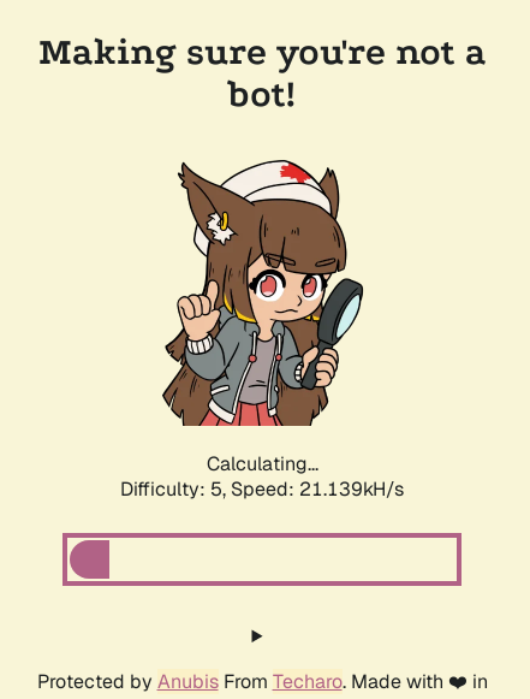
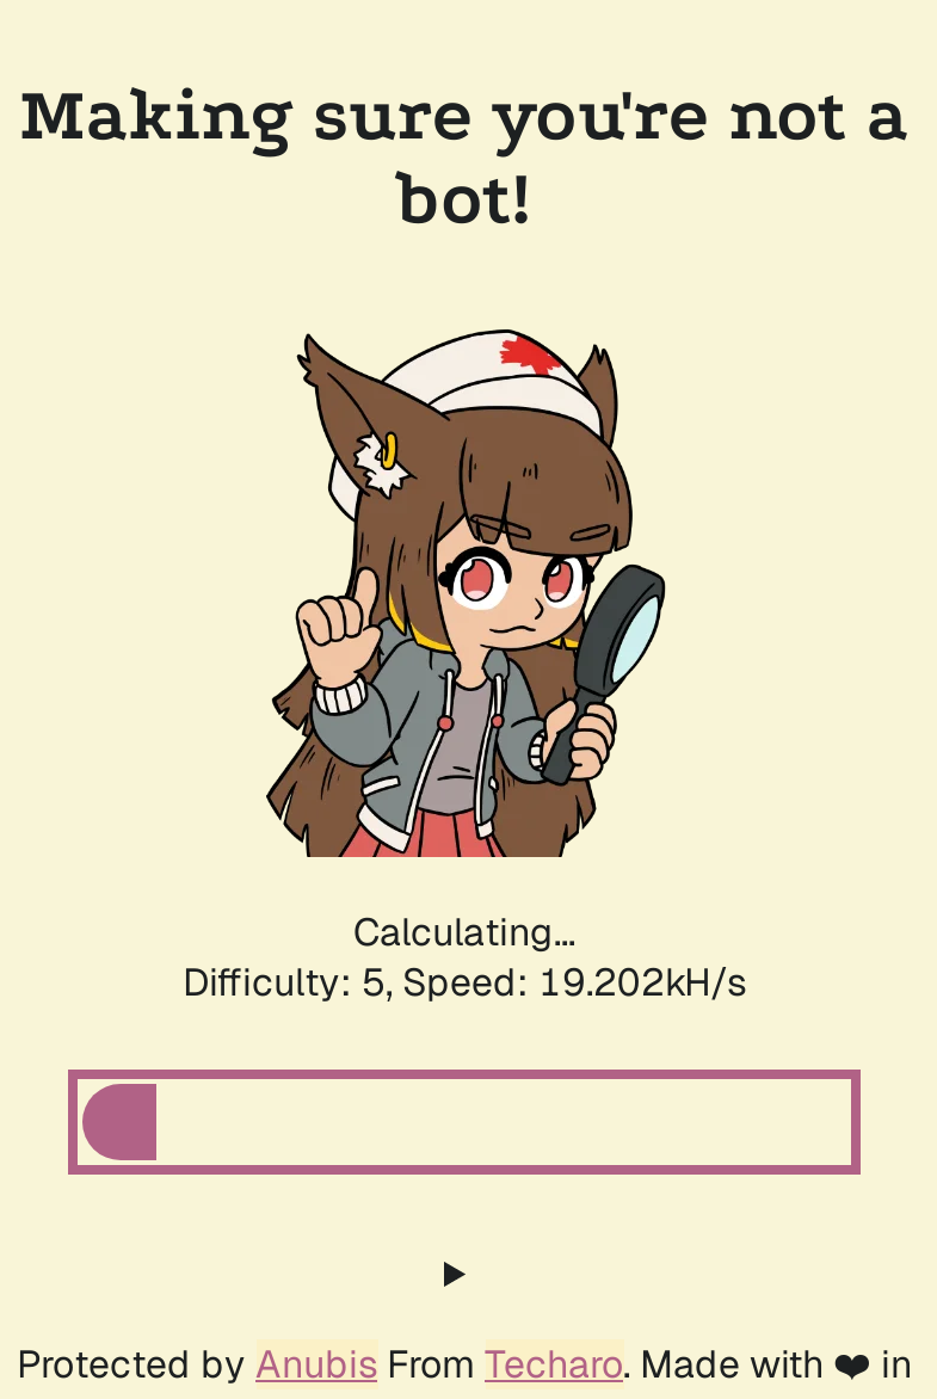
- Difficulty: 5, Speed: 21.139kH/s
+ Difficulty: 5, Speed: 19.202kH/s
